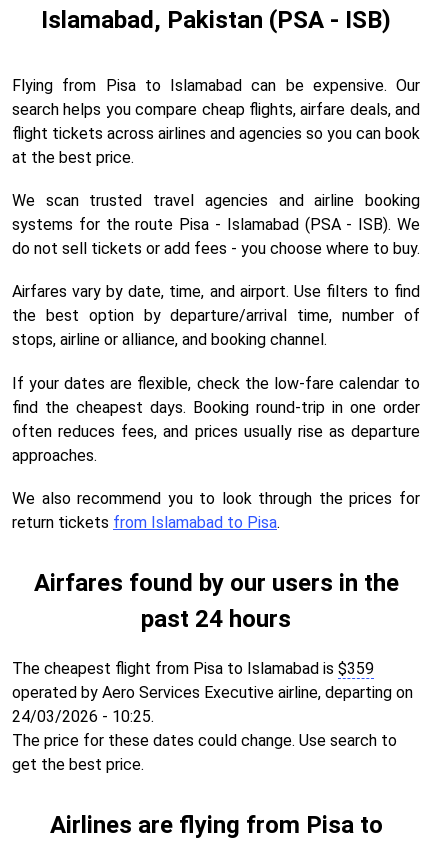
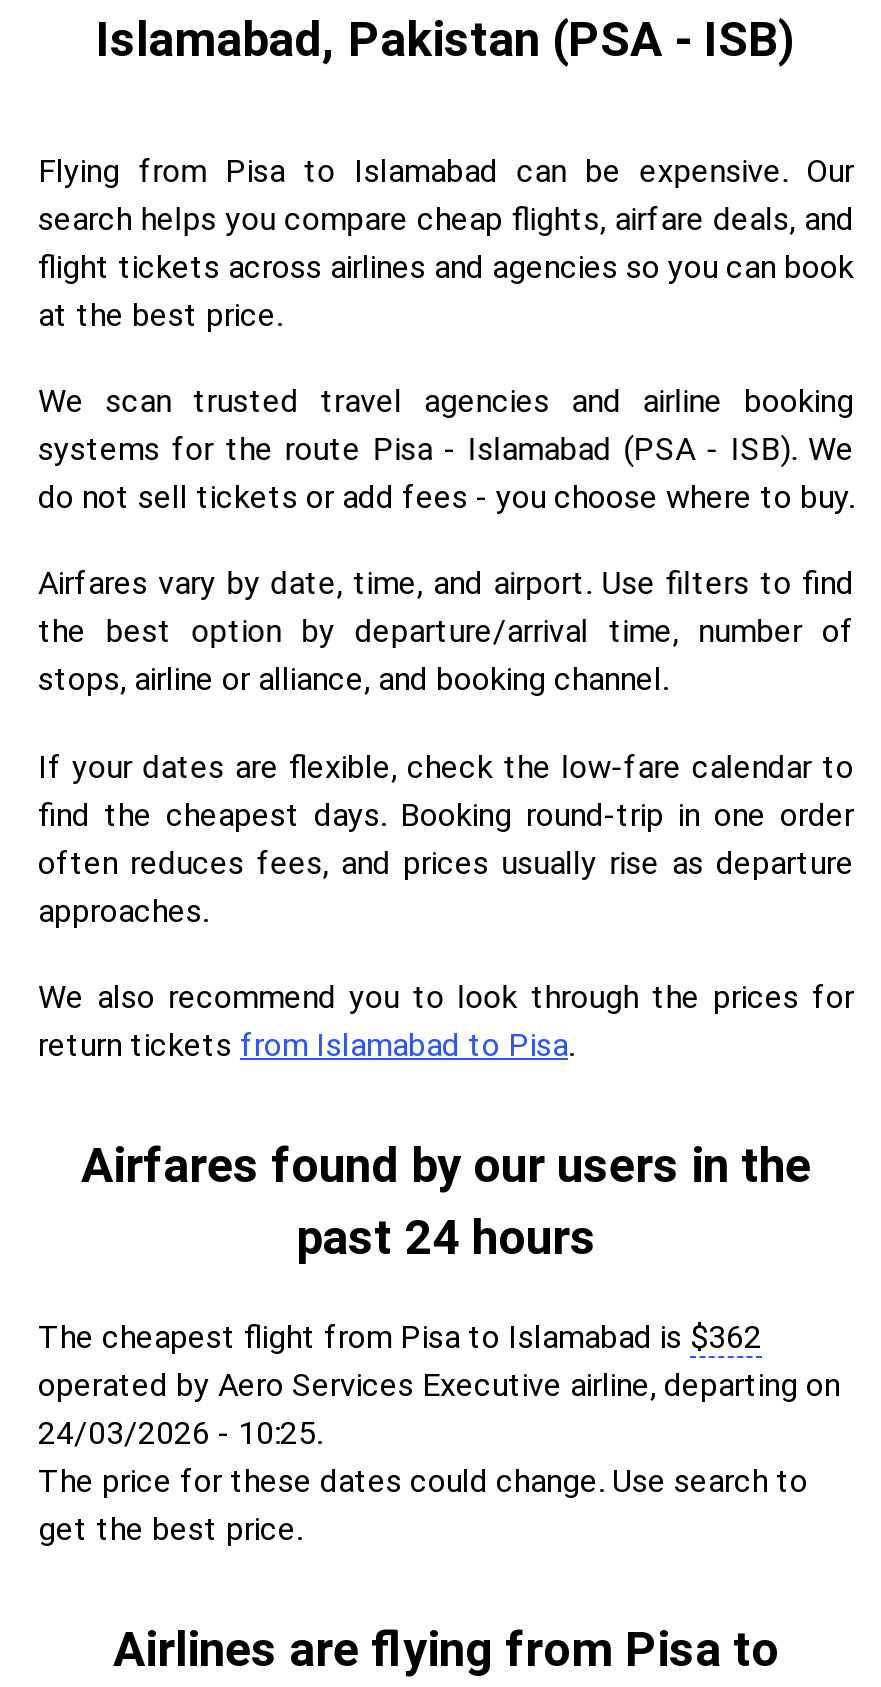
- The cheapest flight from Pisa to Islamabad is $359
+ The cheapest flight from Pisa to Islamabad is $362
